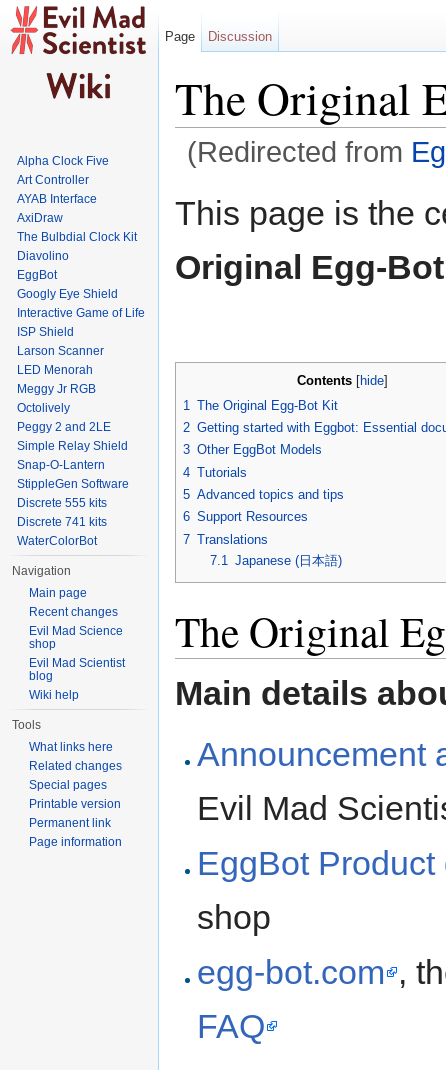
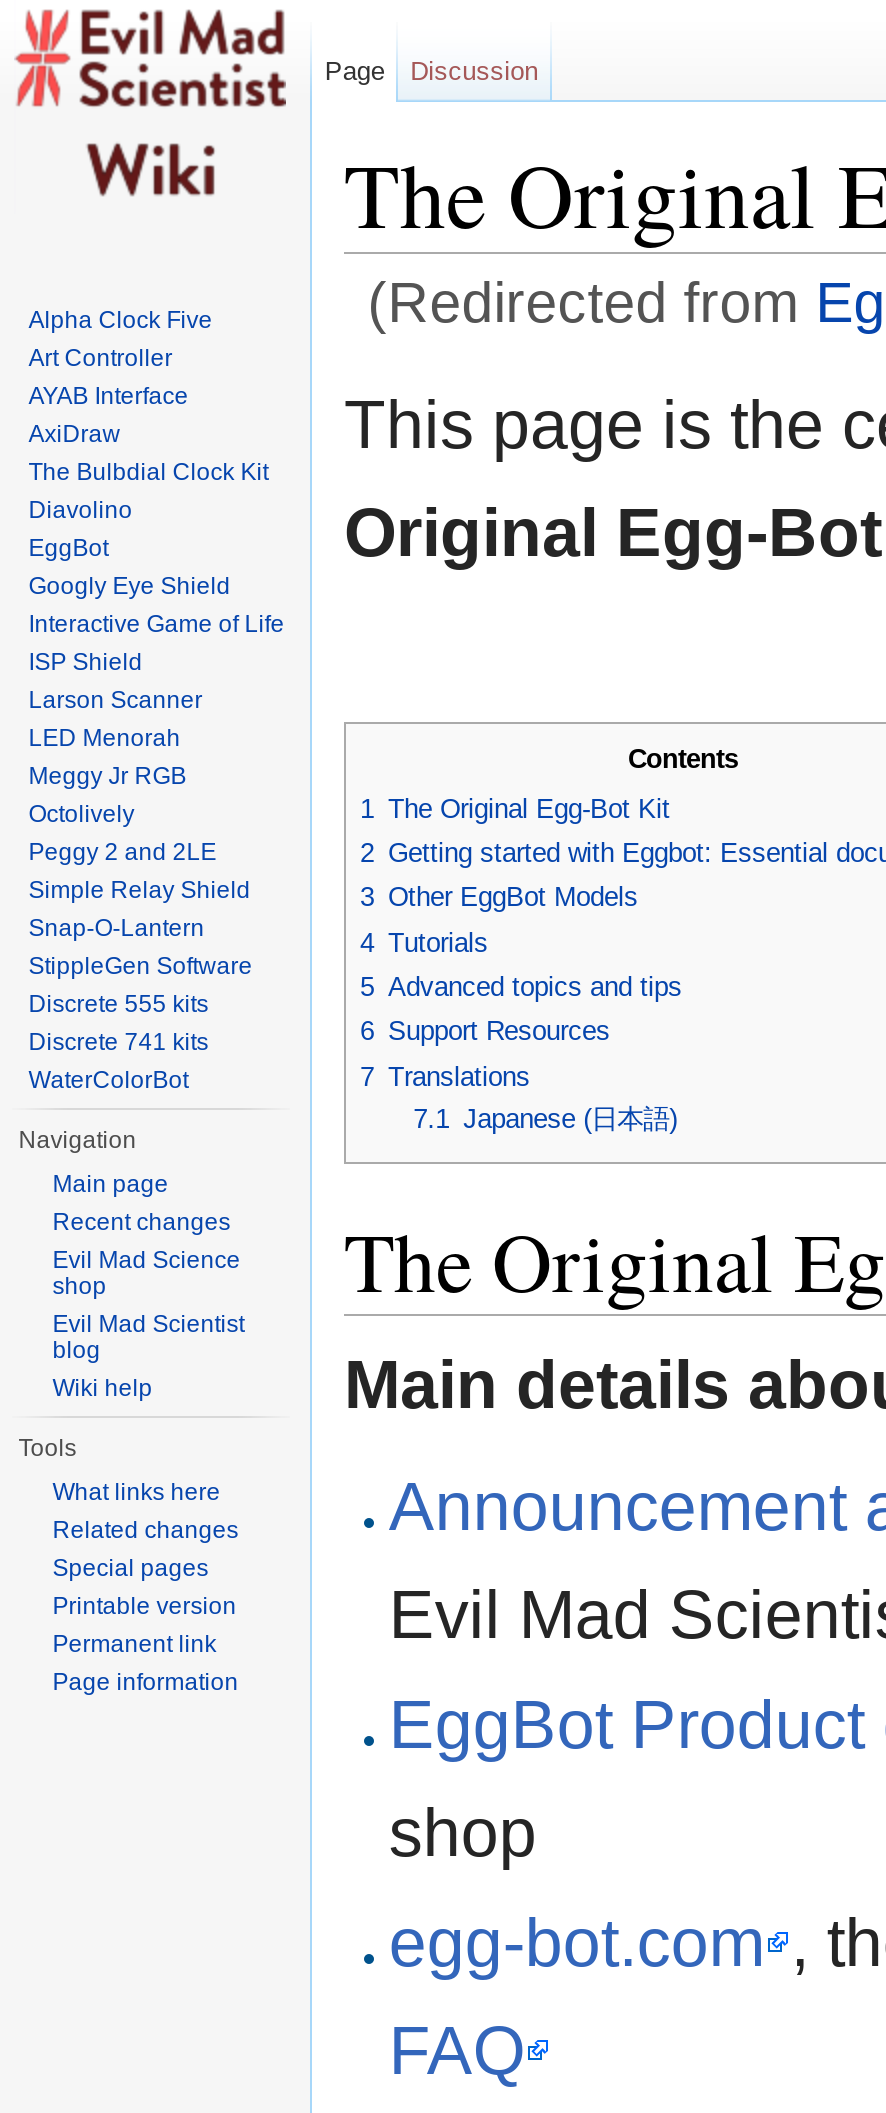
- Contents [hide]
+ Contents
